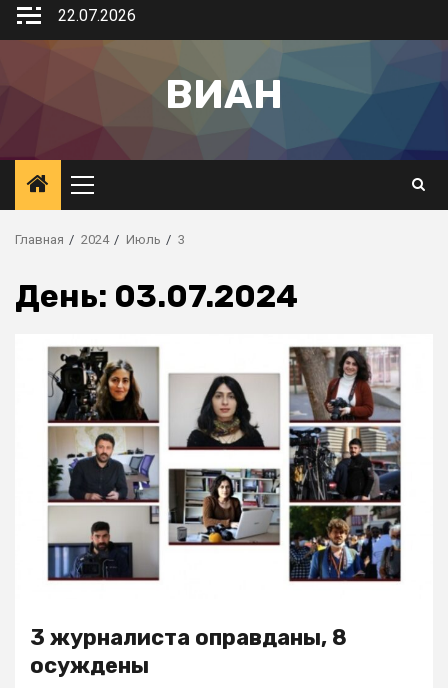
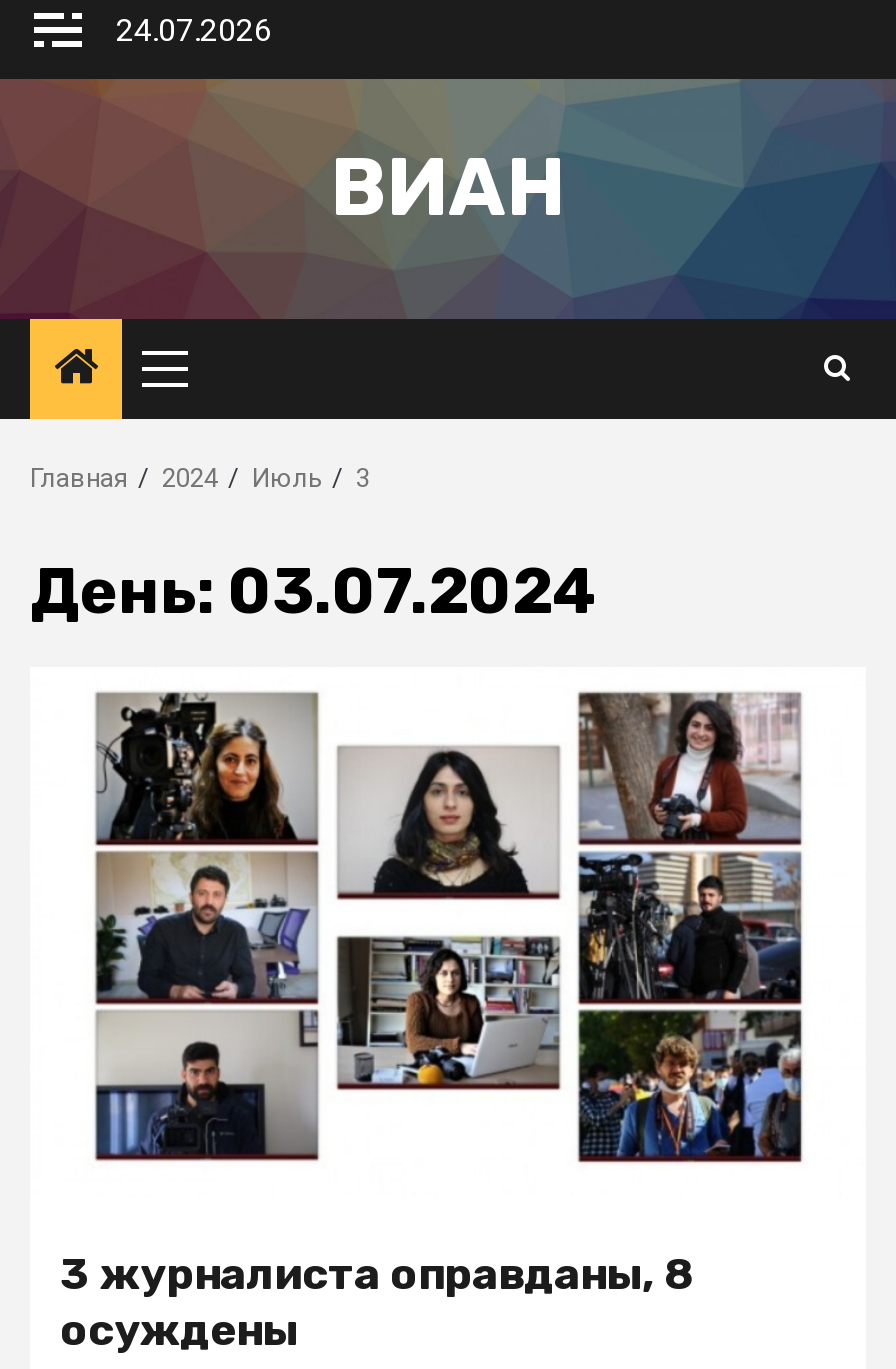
- 22.07.2026
+ 24.07.2026
